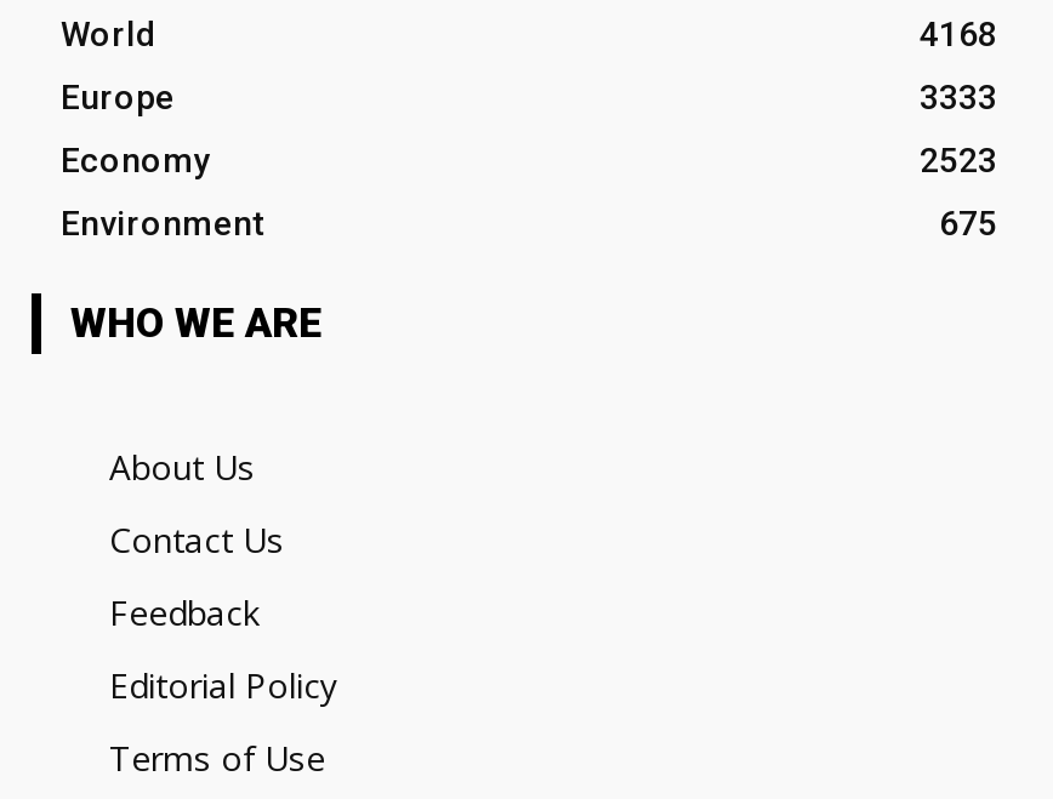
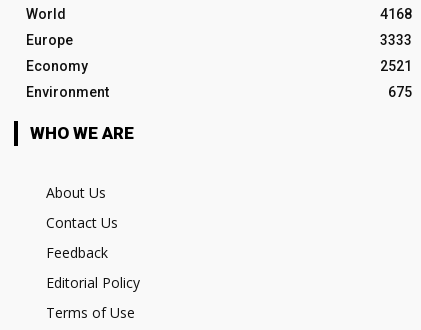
- 2523
+ 2521
